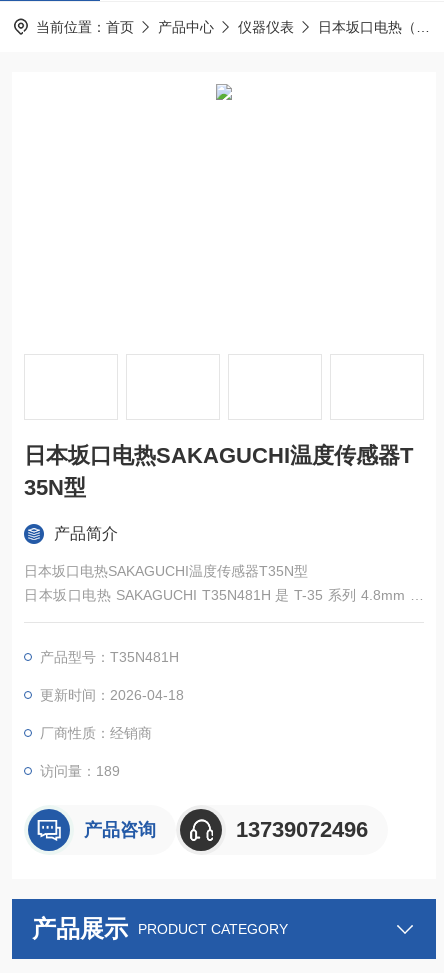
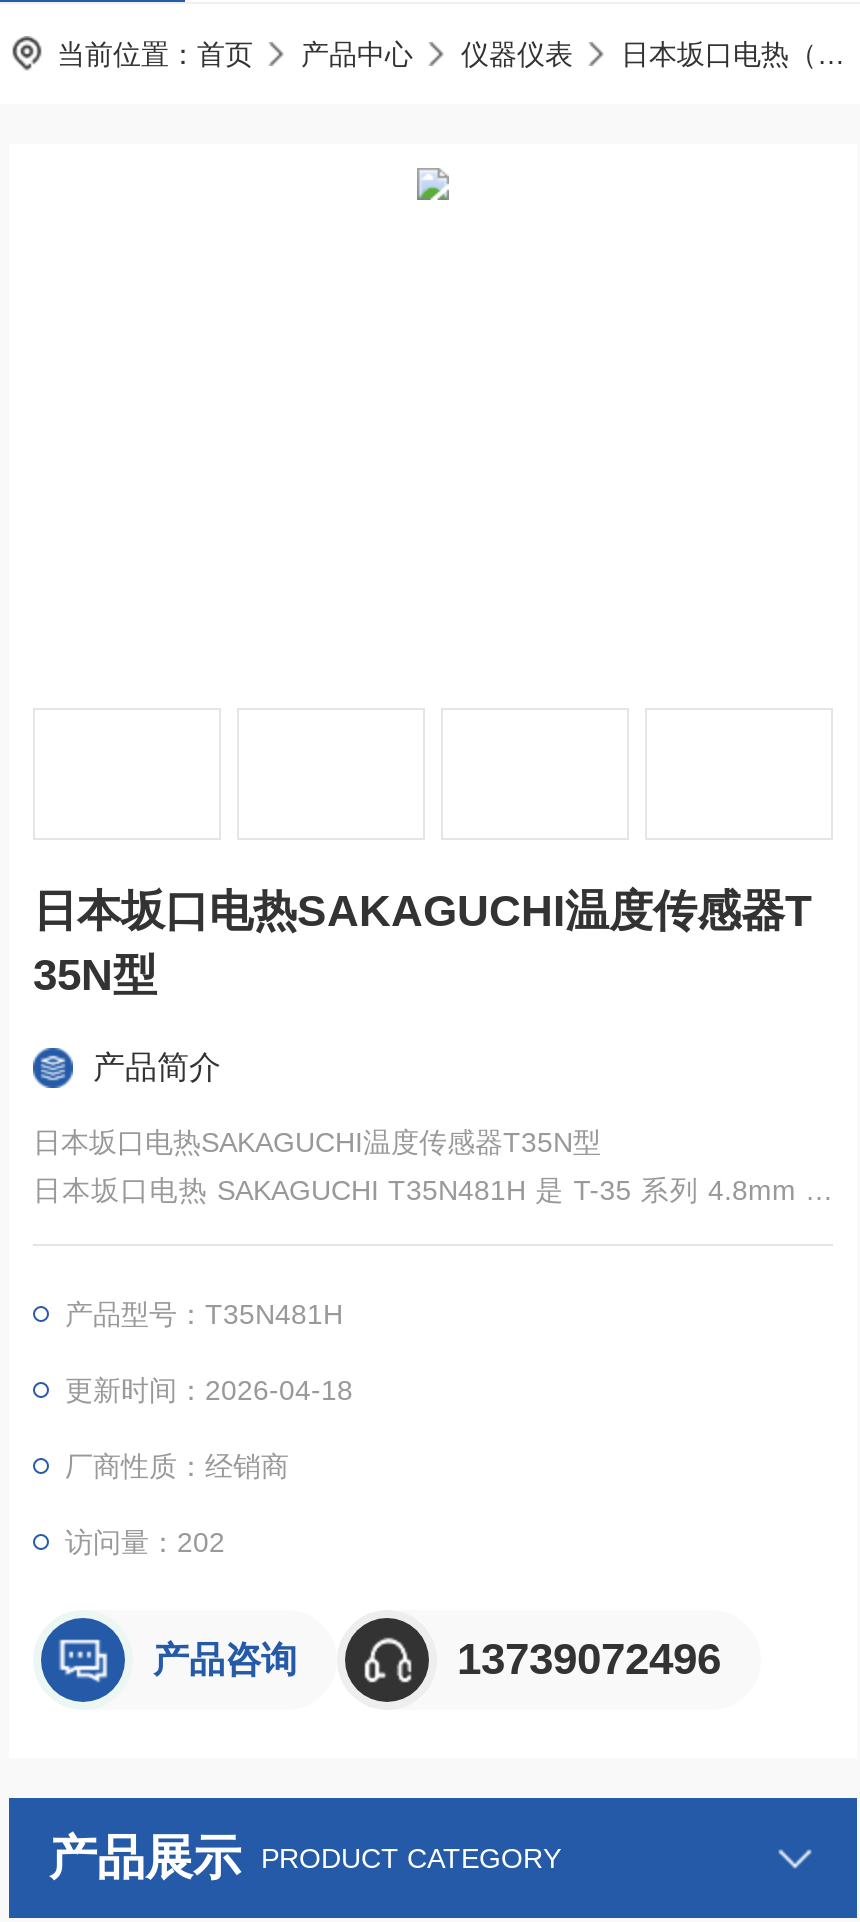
- 访问量：189
+ 访问量：202
